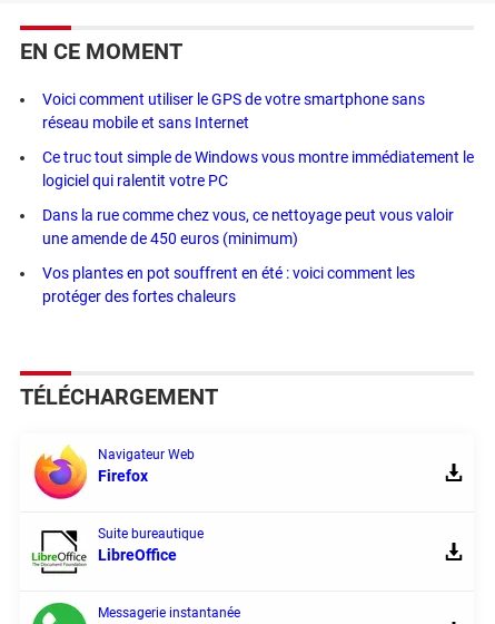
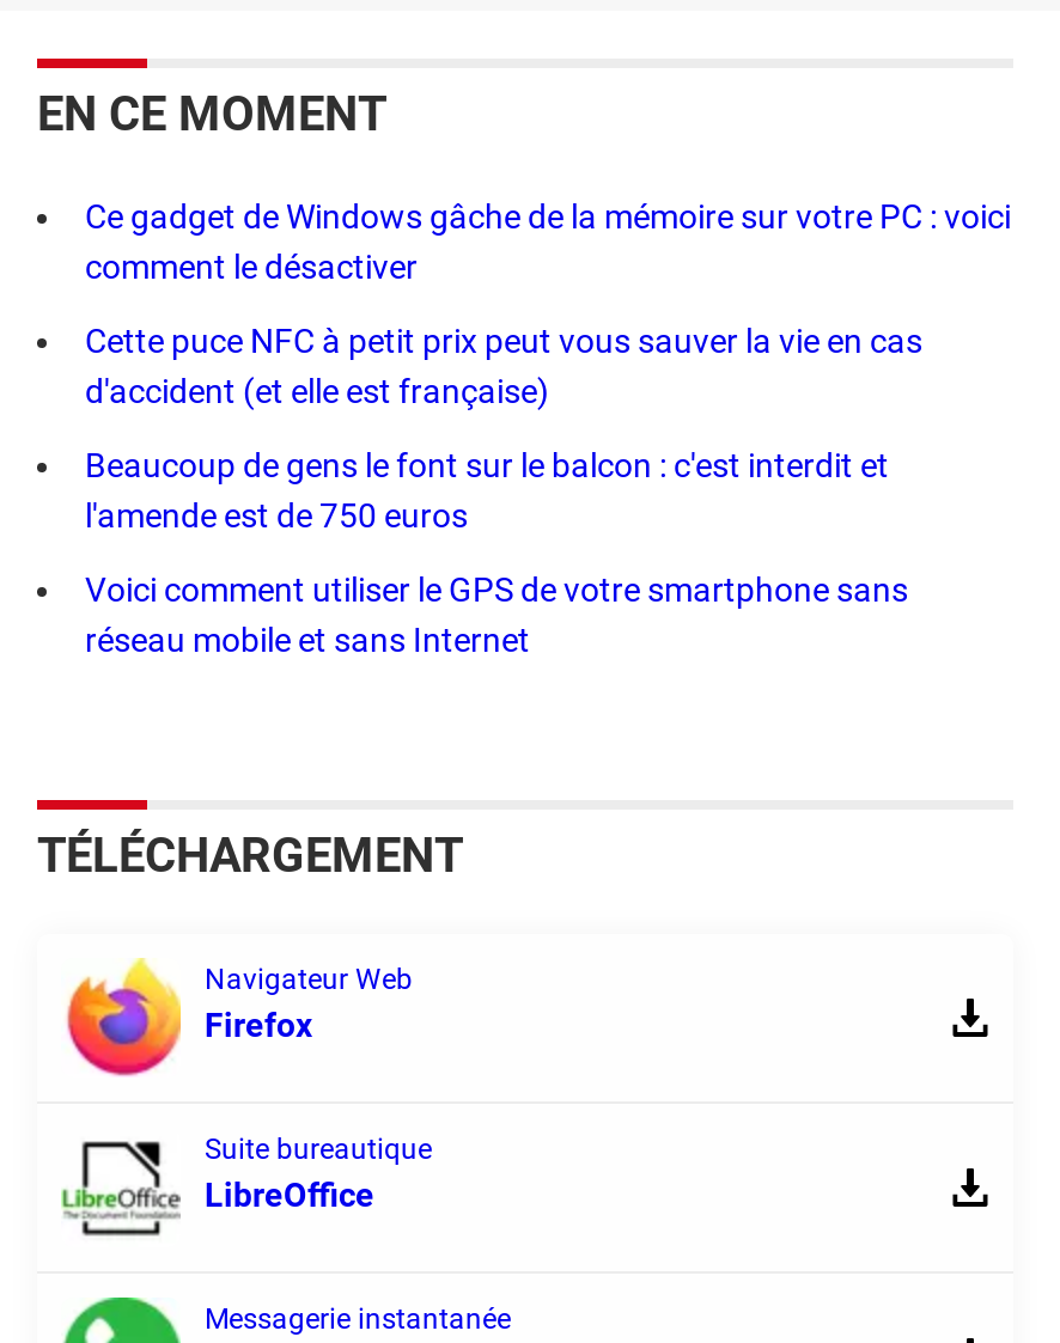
+ Ce gadget de Windows gâche de la mémoire sur votre PC : voici
+ comment le désactiver
+ Cette puce NFC à petit prix peut vous sauver la vie en cas
+ d'accident (et elle est française)
+ Beaucoup de gens le font sur le balcon : c'est interdit et
+ l'amende est de 750 euros

moved down: Voici comment utiliser le GPS de votre smartphone sans | réseau mobile et sans Internet

- Ce truc tout simple de Windows vous montre immédiatement le
- logiciel qui ralentit votre PC
- Dans la rue comme chez vous, ce nettoyage peut vous valoir
- une amende de 450 euros (minimum)
- Vos plantes en pot souffrent en été : voici comment les
- protéger des fortes chaleurs
